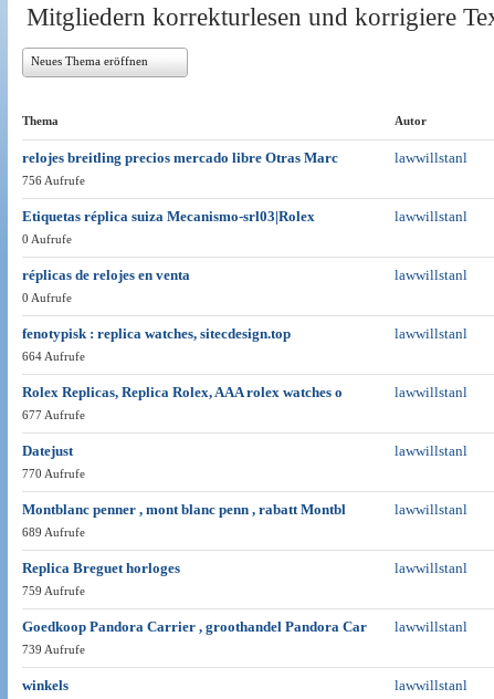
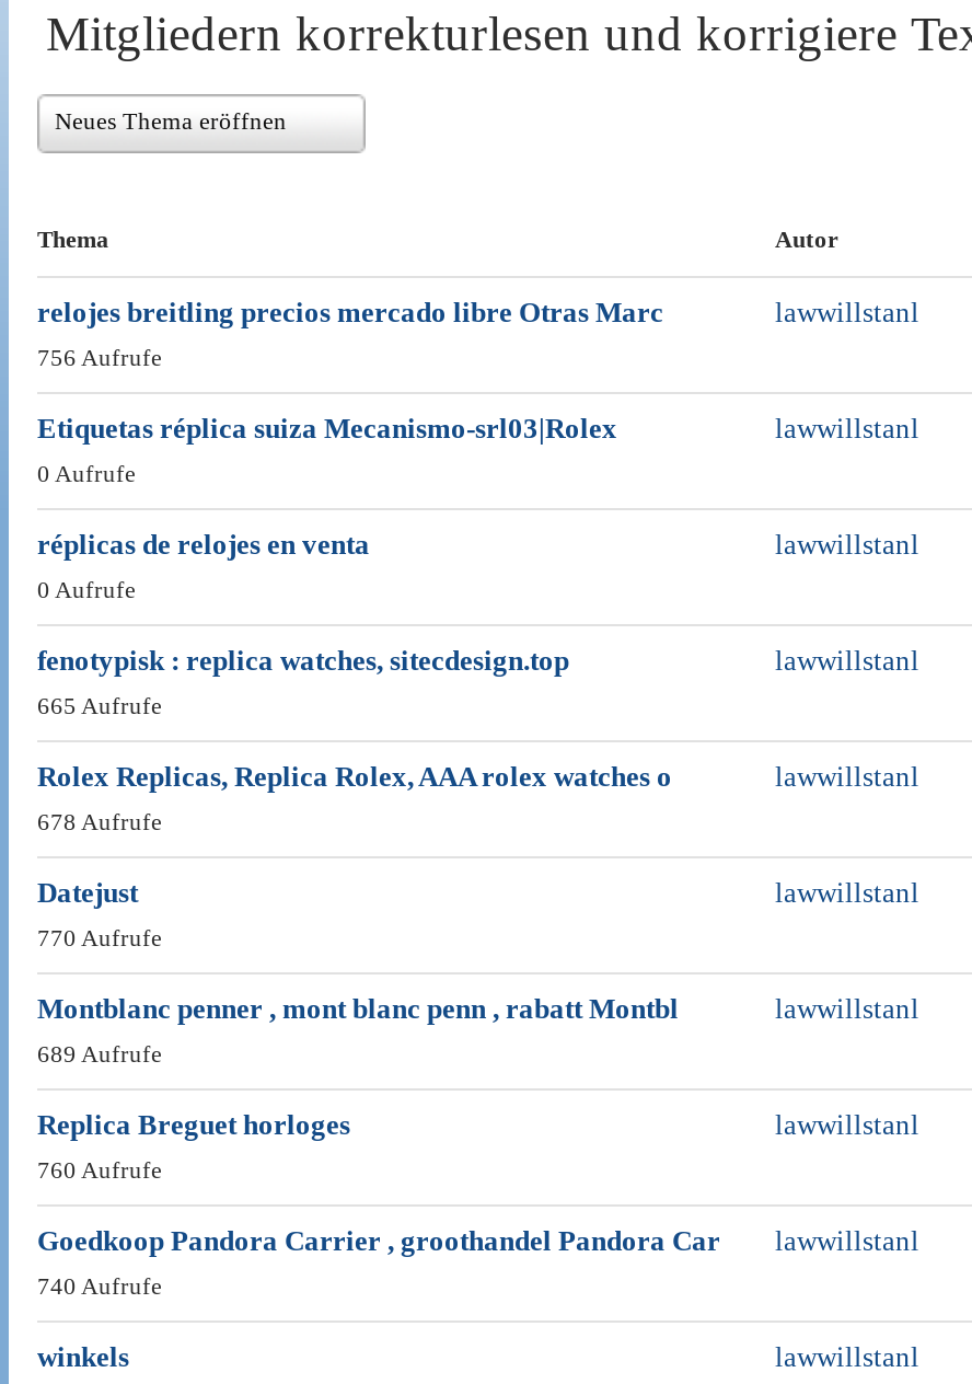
- 664 Aufrufe
+ 665 Aufrufe

- 677 Aufrufe
+ 678 Aufrufe

- 759 Aufrufe
+ 760 Aufrufe

- 739 Aufrufe
+ 740 Aufrufe
